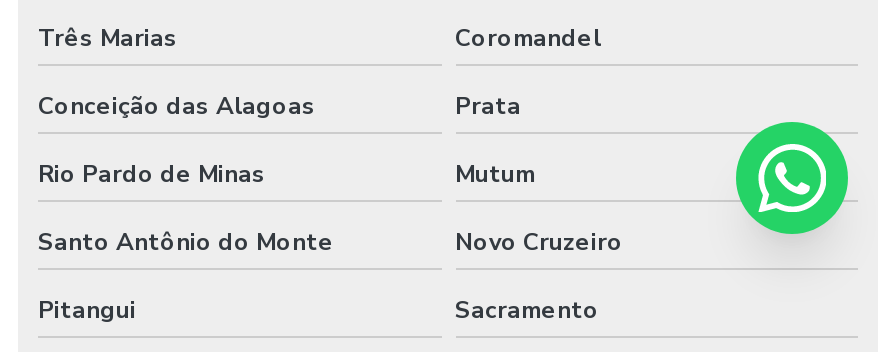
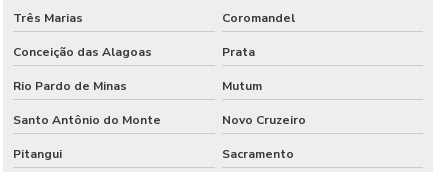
- [image]
